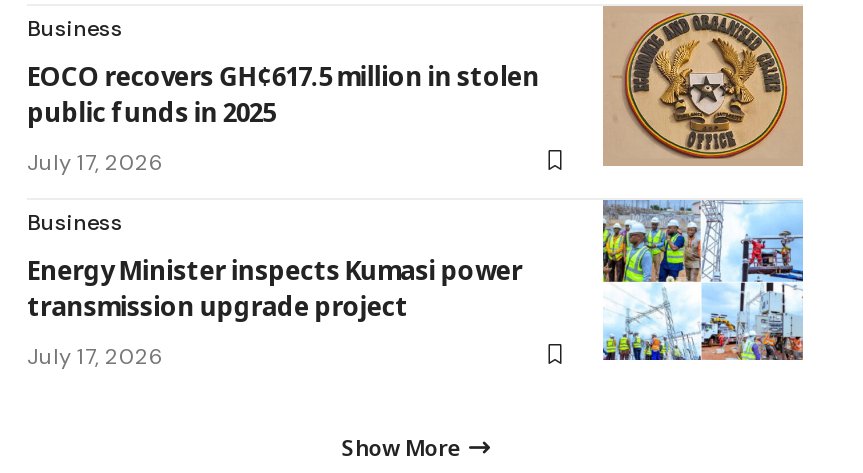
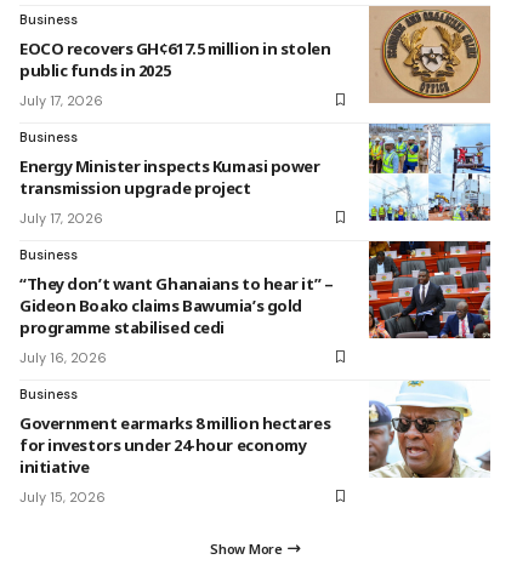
+ [image]
+ Business
+ “They don’t want Ghanaians to hear it” –
+ Gideon Boako claims Bawumia’s gold
+ programme stabilised cedi
+ July 16, 2026
+ Business
+ Government earmarks 8 million hectares
+ for investors under 24-hour economy
+ initiative
+ July 15, 2026

+ [image]
